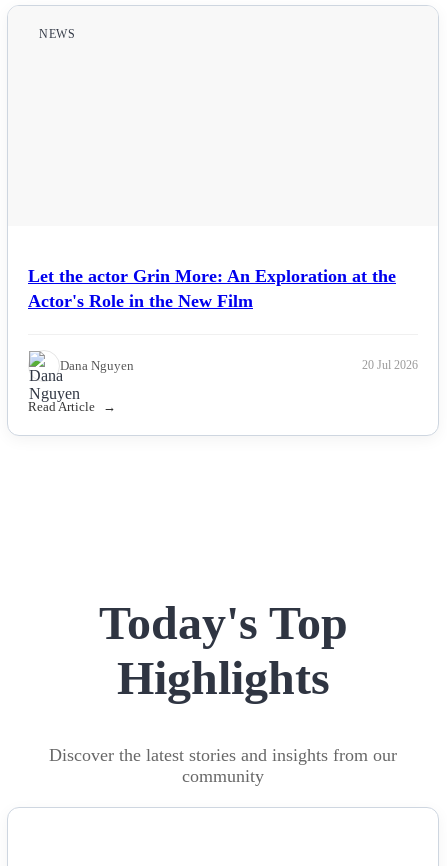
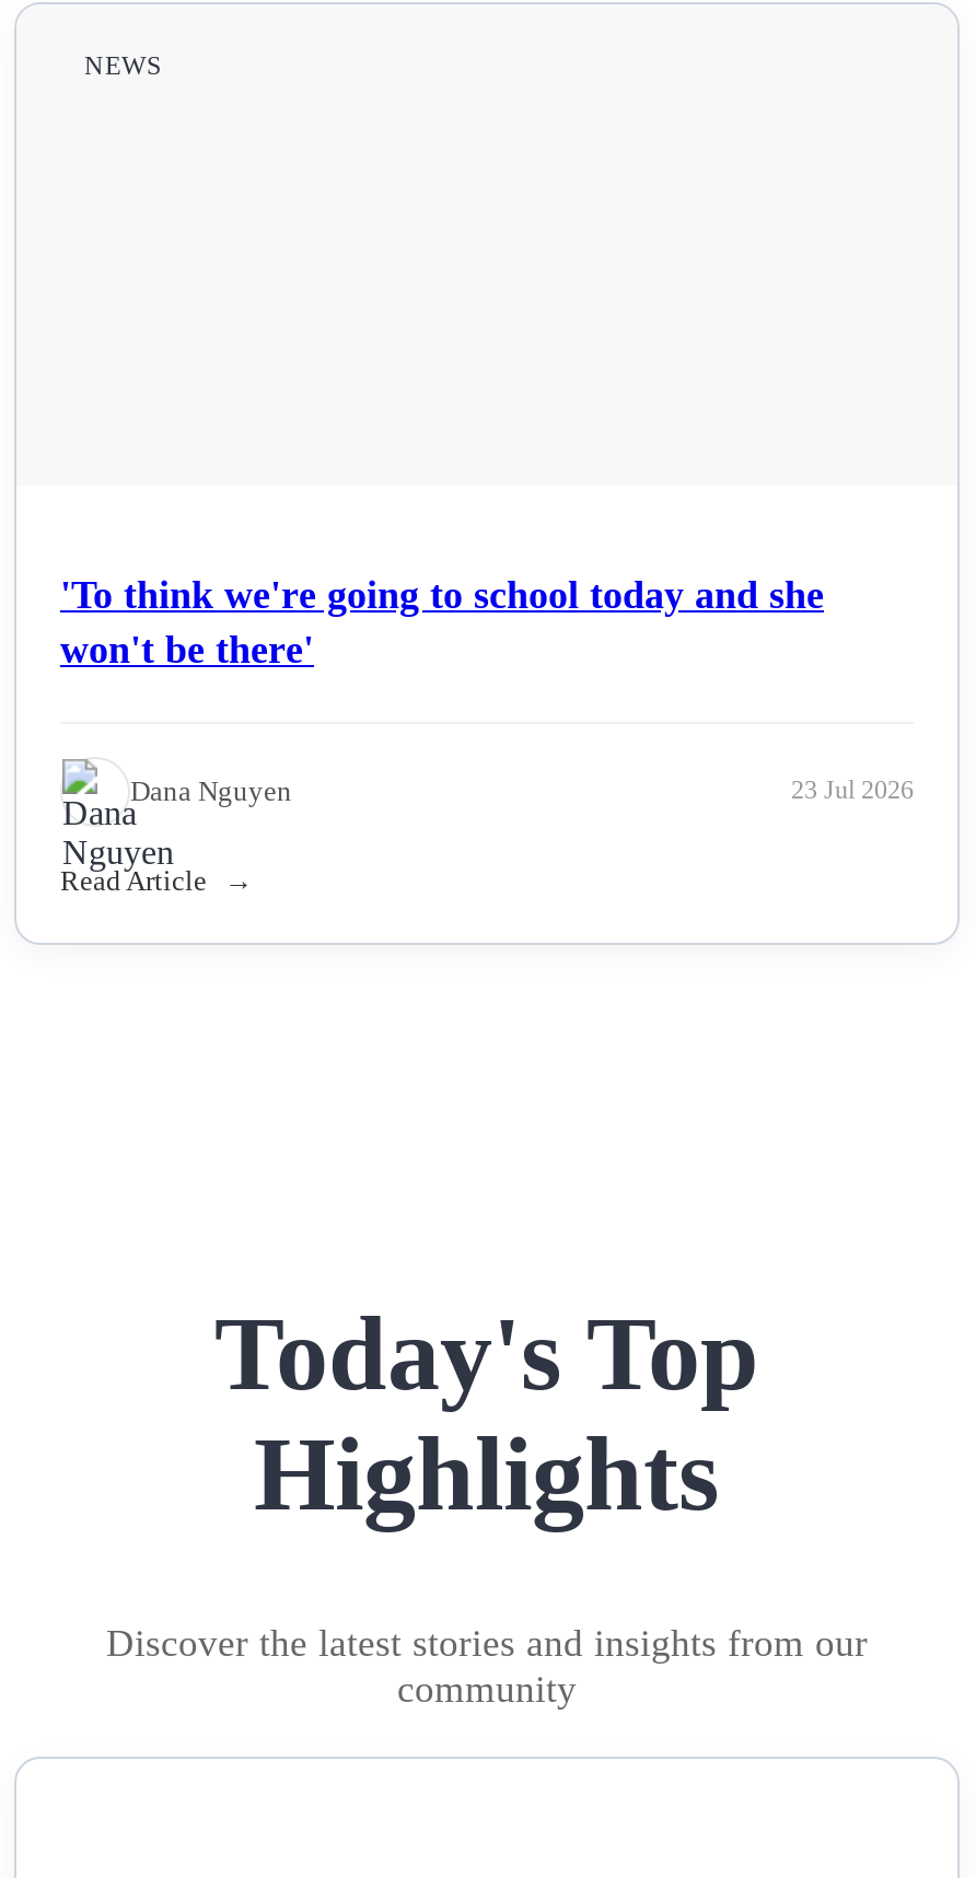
- Let the actor Grin More: An Exploration at the
- Actor's Role in the New Film
+ 'To think we're going to school today and she
+ won't be there'

- 20 Jul 2026
+ 23 Jul 2026
